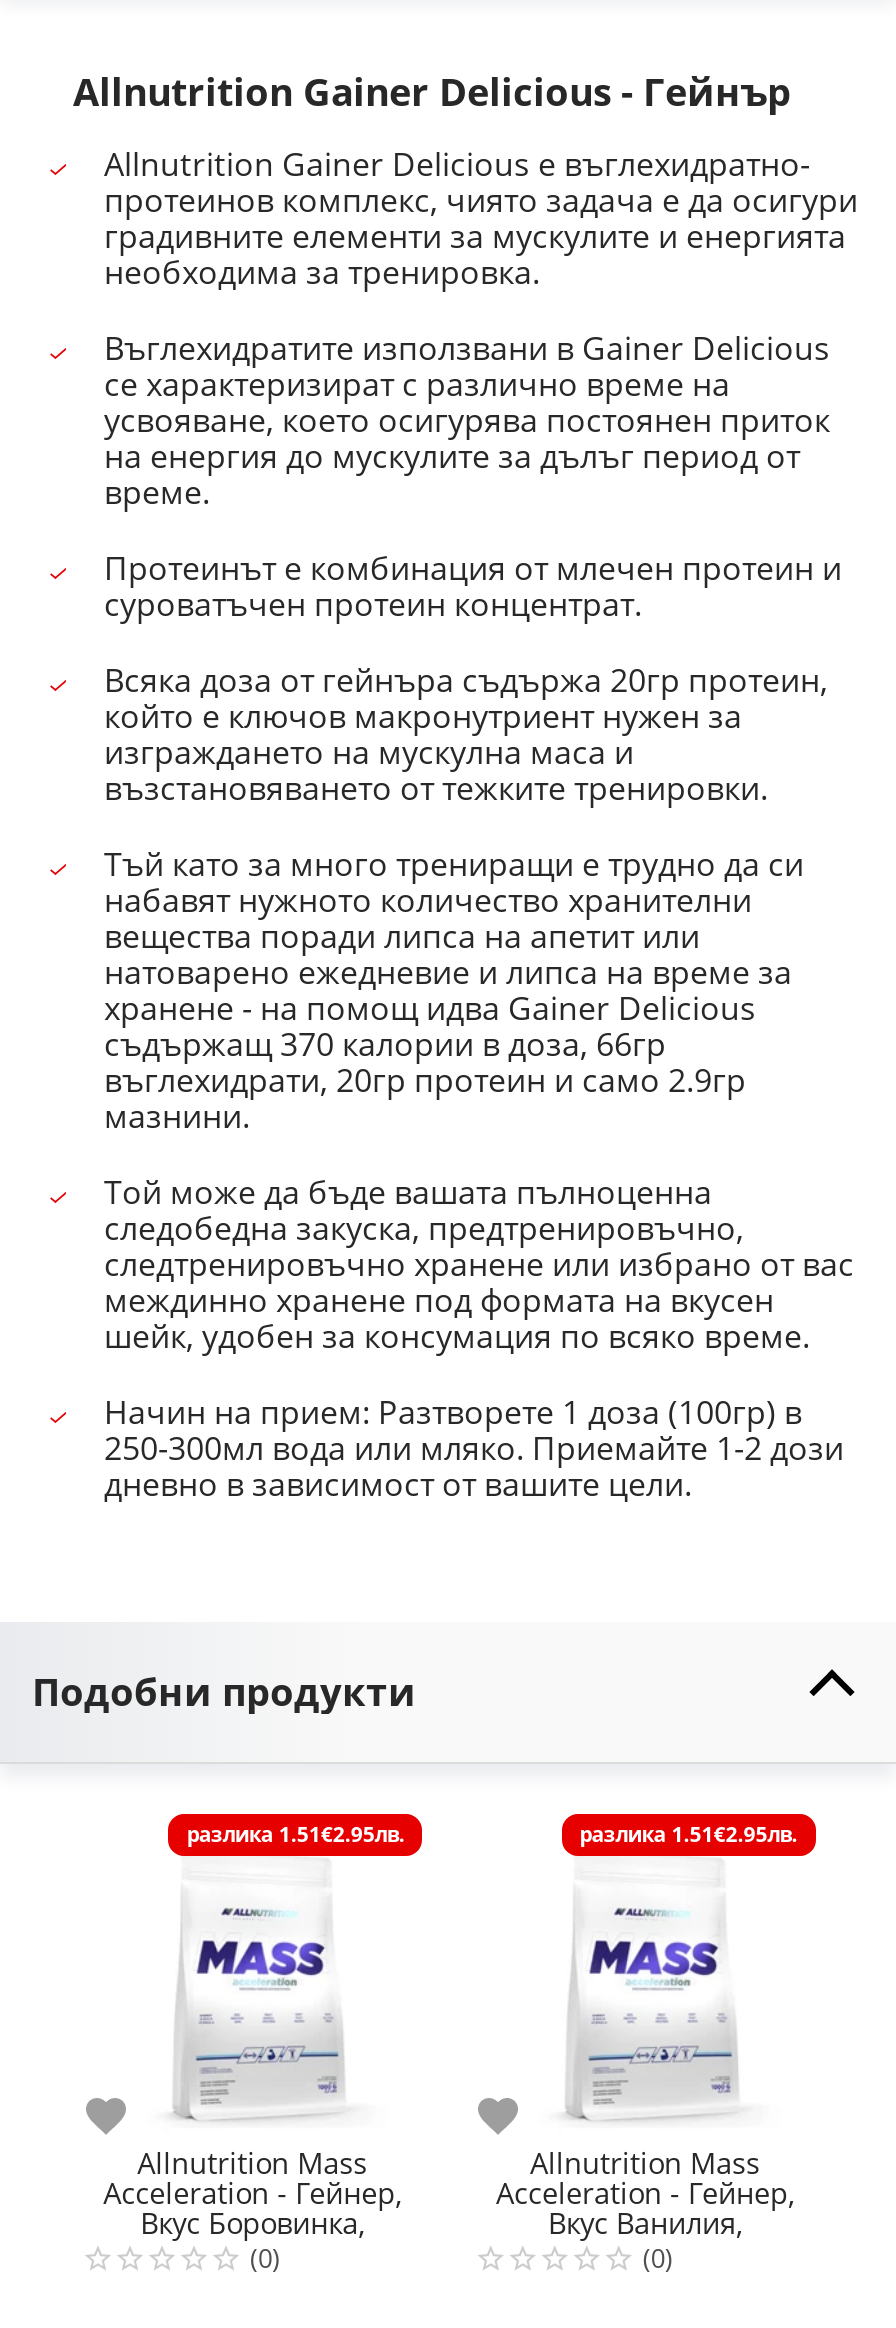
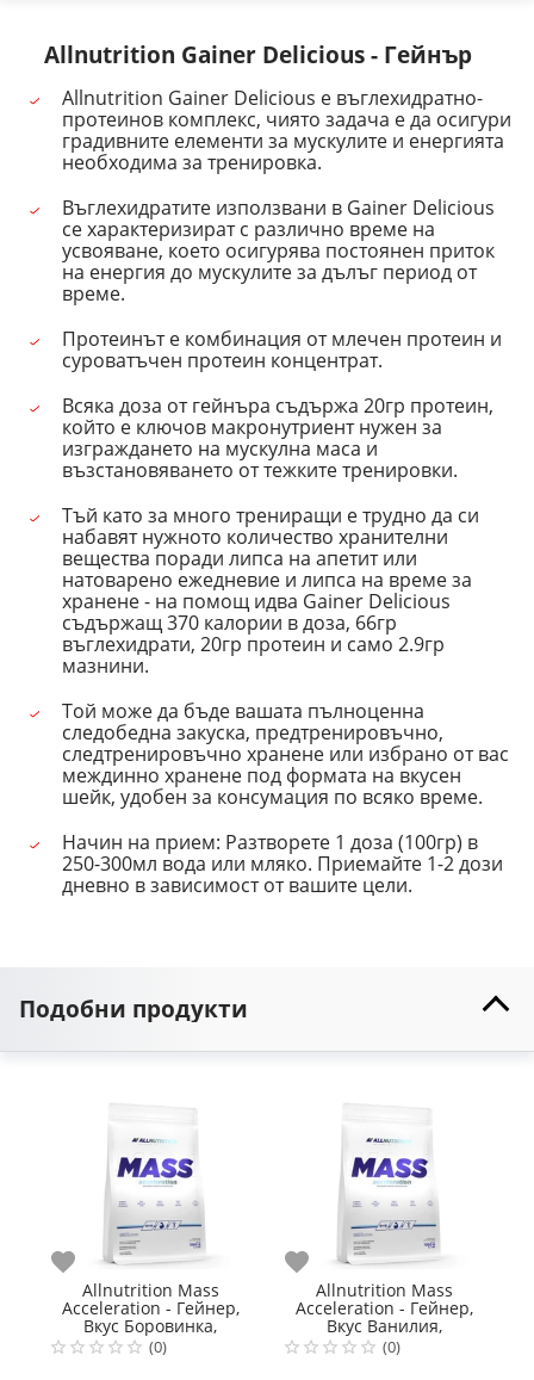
- разлика
- 2.95лв.
- 1.51€

- разлика
- 2.95лв.
- 1.51€
